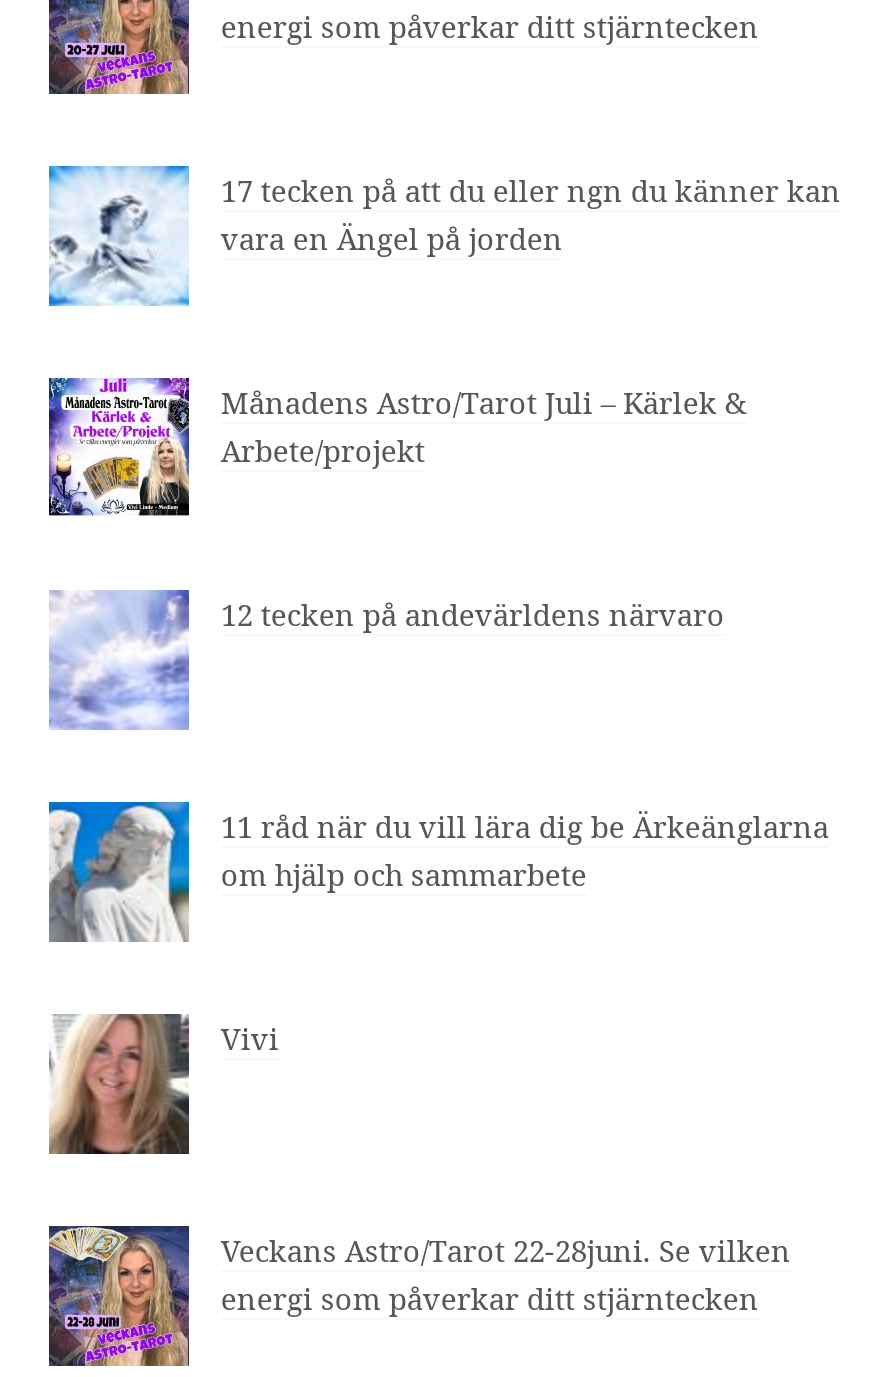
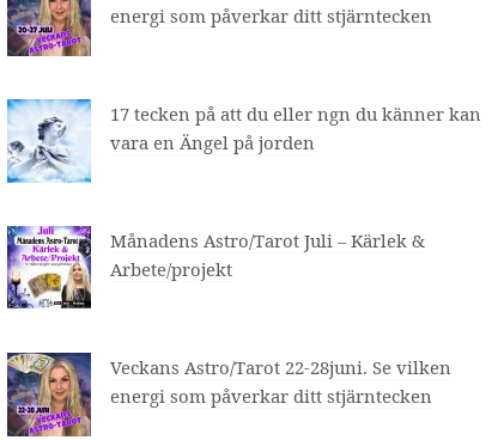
- [image]
- 12 tecken på andevärldens närvaro

- [image]
- 11 råd när du vill lära dig be Ärkeänglarna
- om hjälp och sammarbete

- [image]
- Vivi
